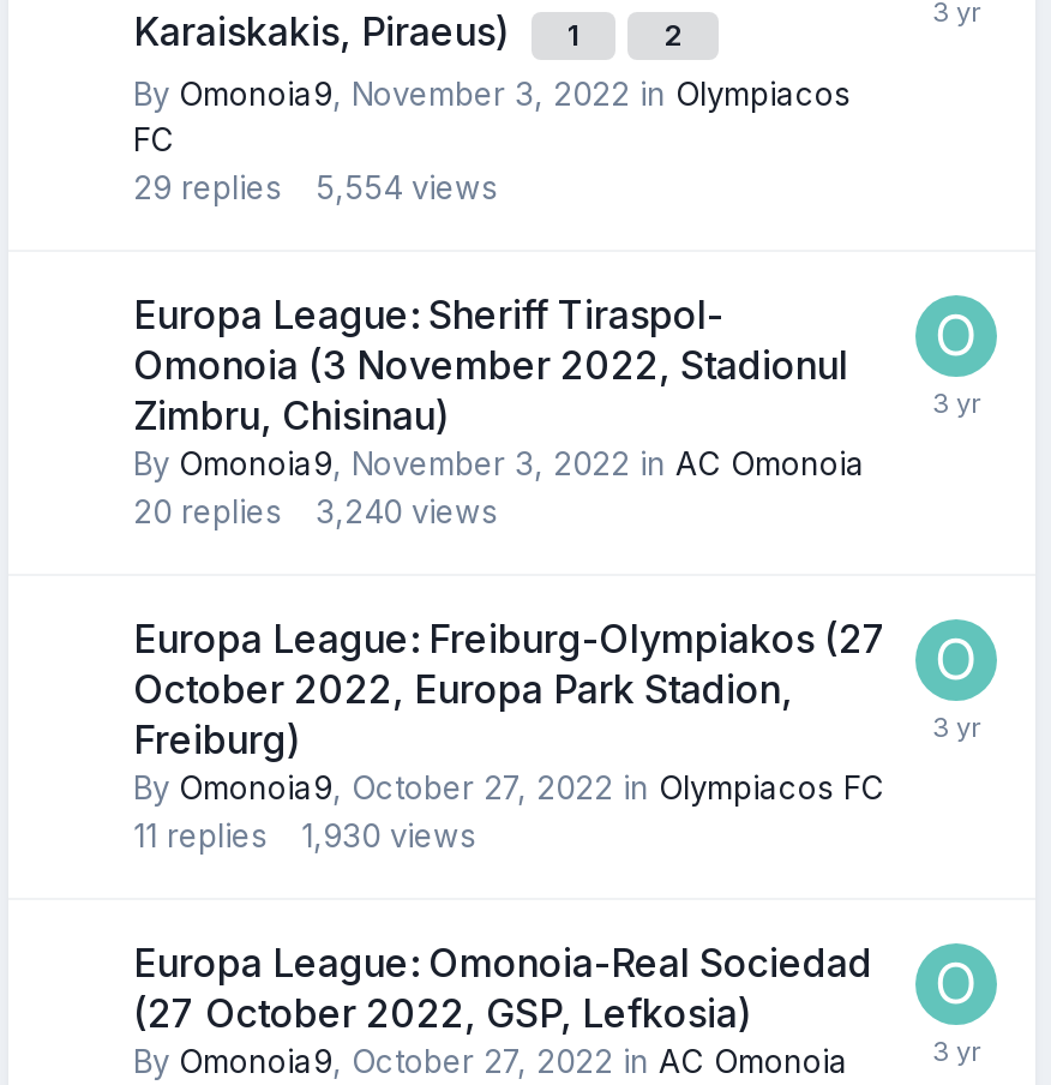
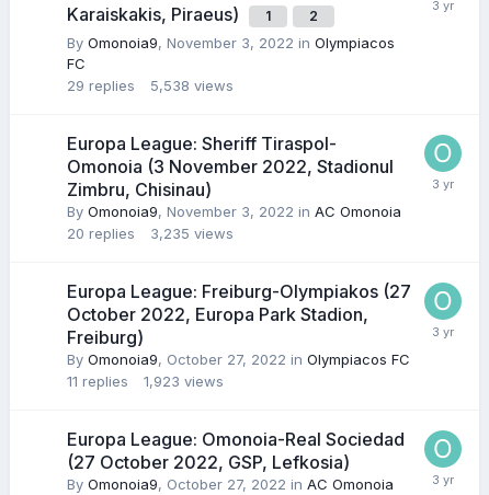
- 29 replies 5,554 views
+ 29 replies 5,538 views

- 20 replies 3,240 views
+ 20 replies 3,235 views

- 11 replies 1,930 views
+ 11 replies 1,923 views
